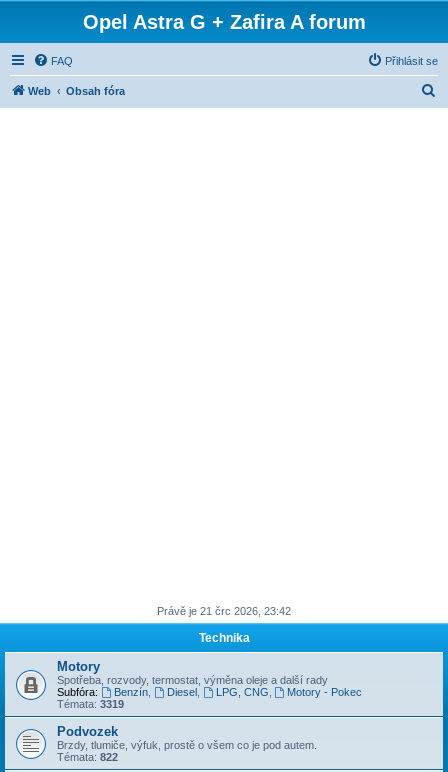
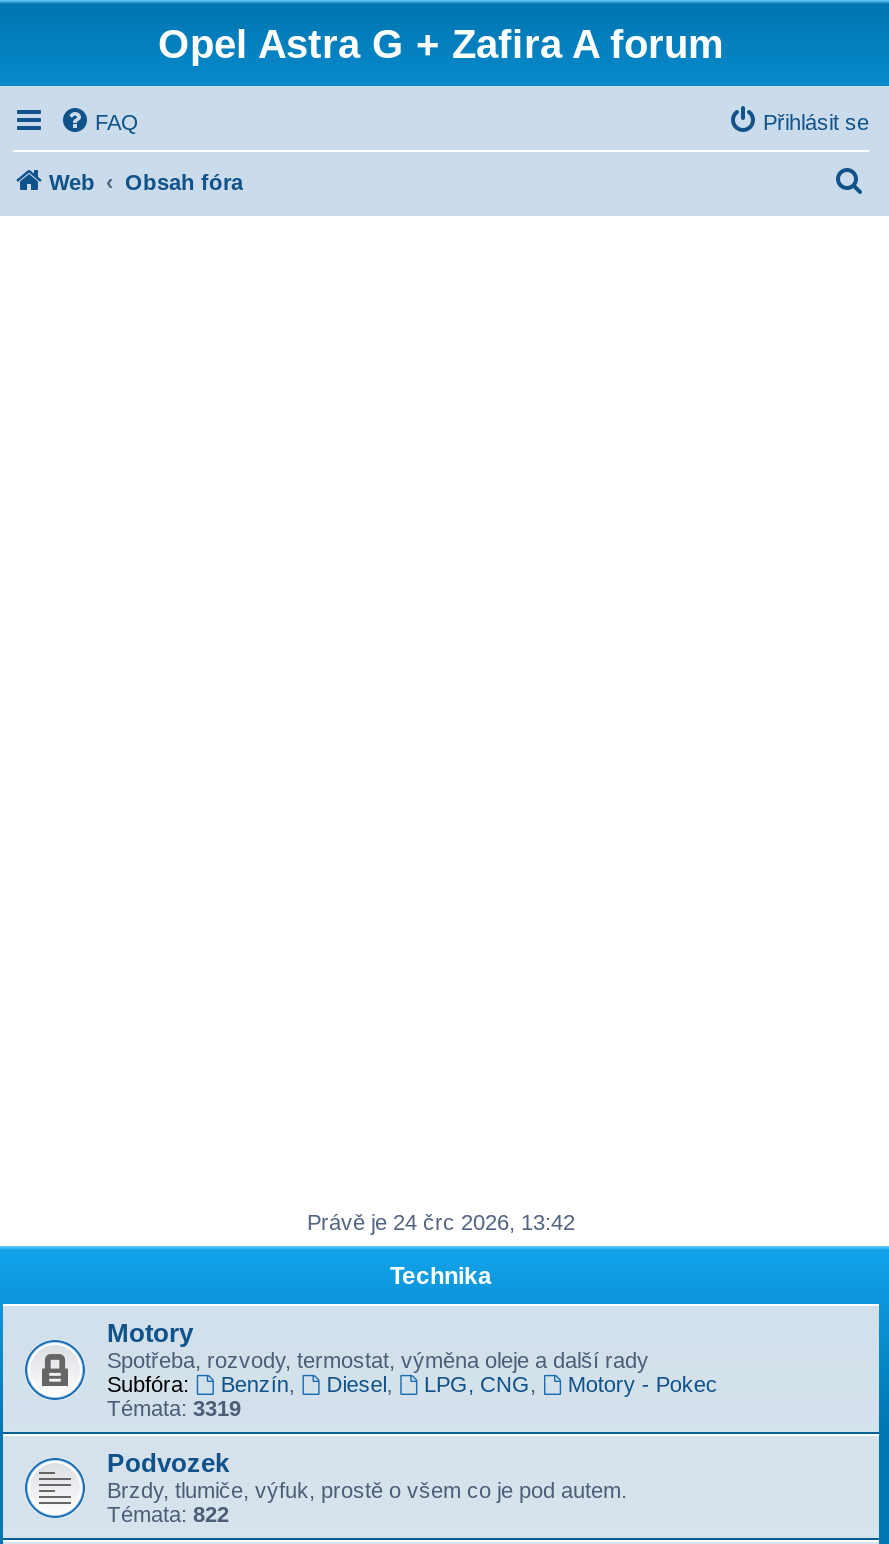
- Právě je 21 črc 2026, 23:42
+ Právě je 24 črc 2026, 13:42
